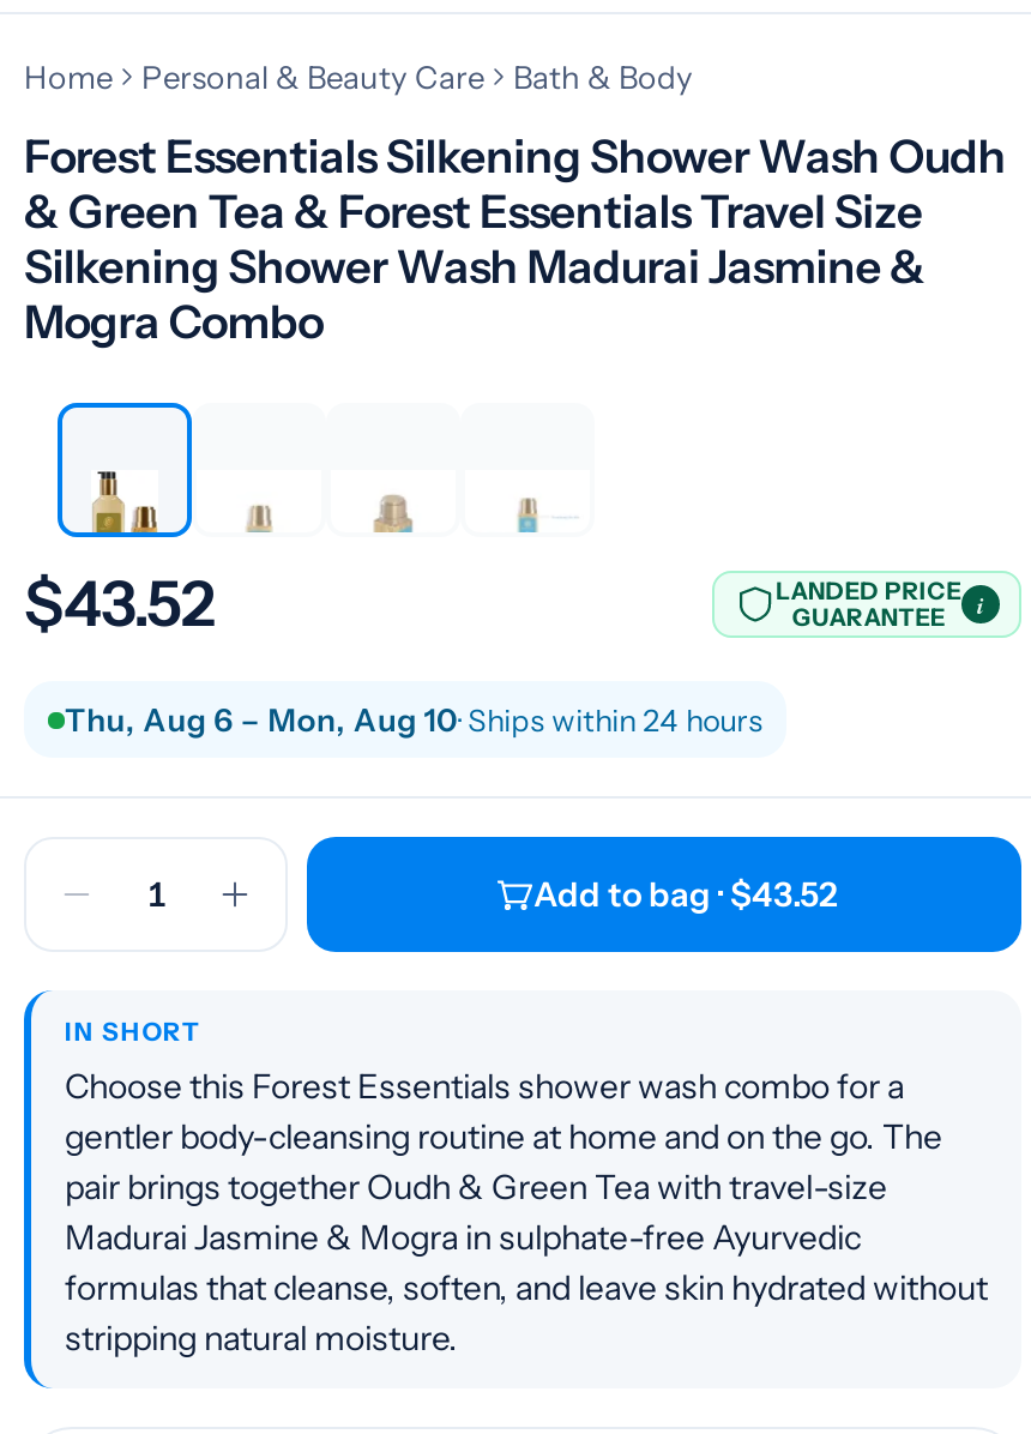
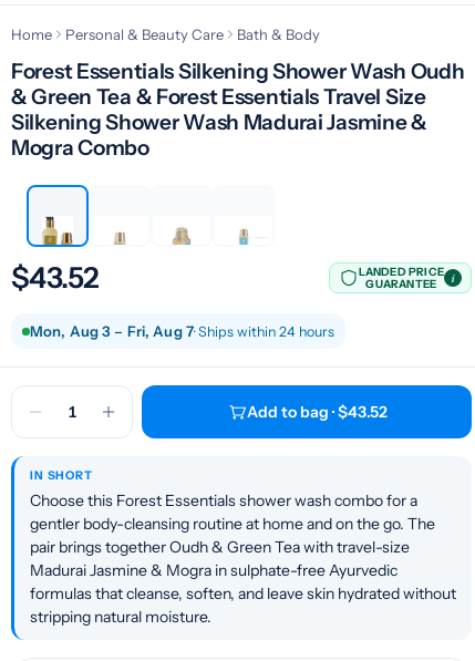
- Thu, Aug 6 – Mon, Aug 10 · Ships within 24 hours
+ Mon, Aug 3 – Fri, Aug 7 · Ships within 24 hours
